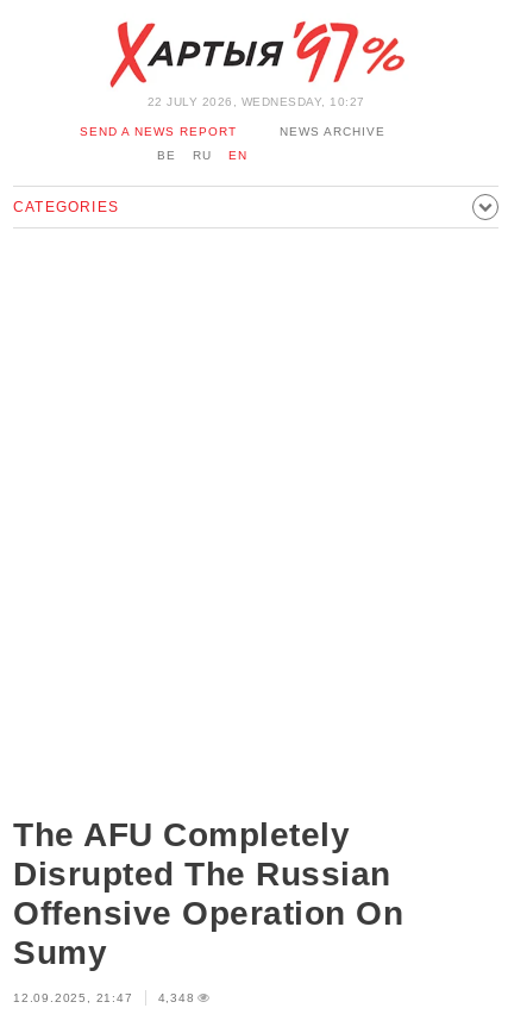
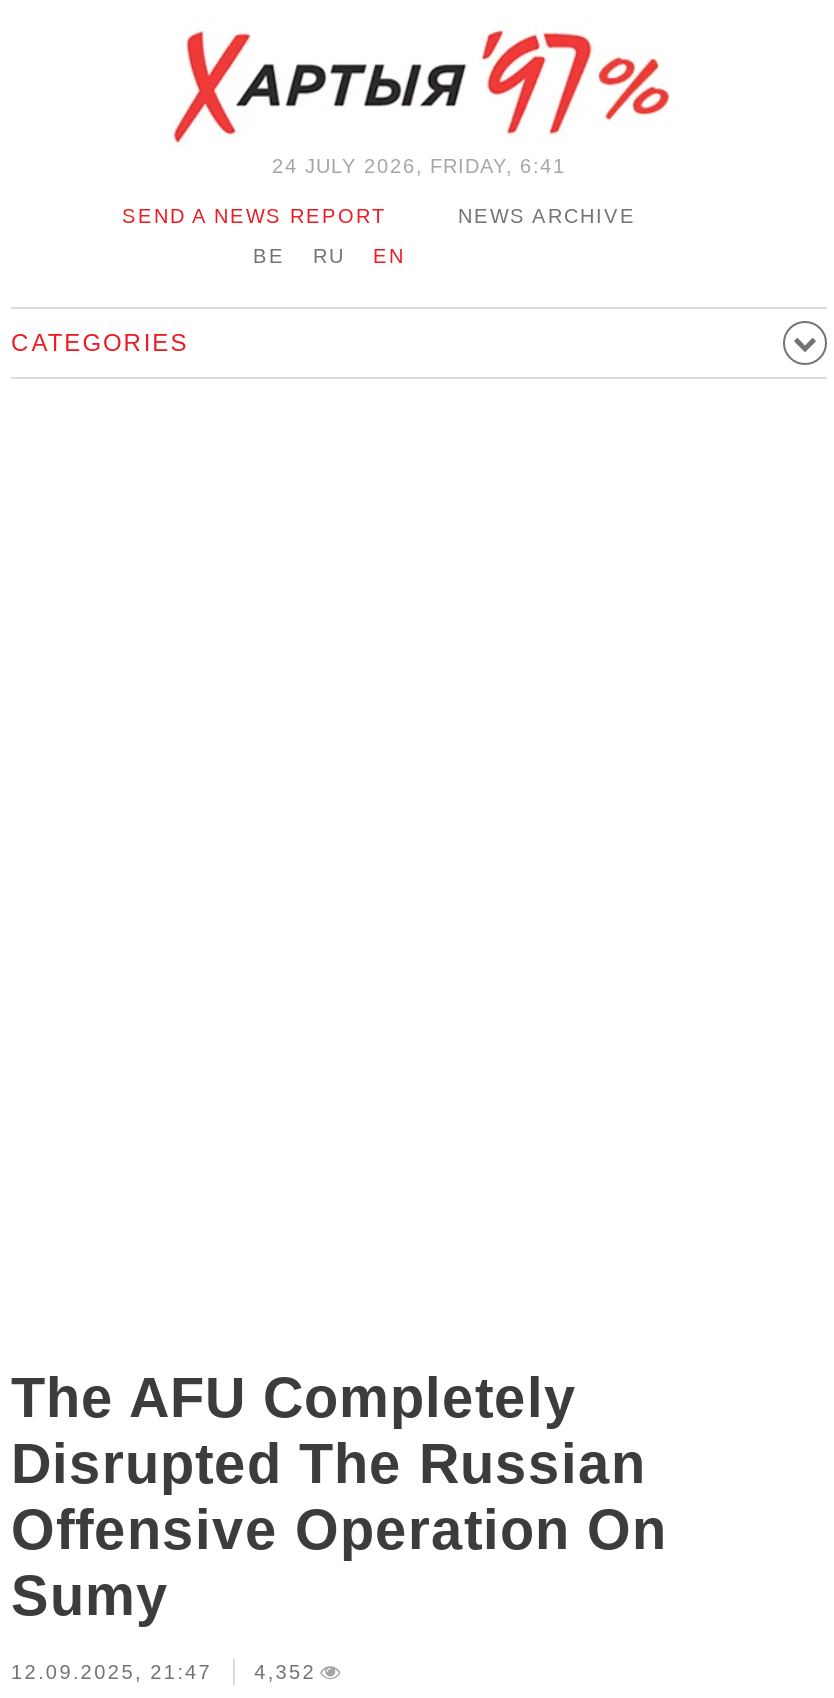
- 22 JULY 2026, WEDNESDAY, 10:27
+ 24 JULY 2026, FRIDAY, 6:41

- 12.09.2025, 21:47 4,348
+ 12.09.2025, 21:47 4,352
